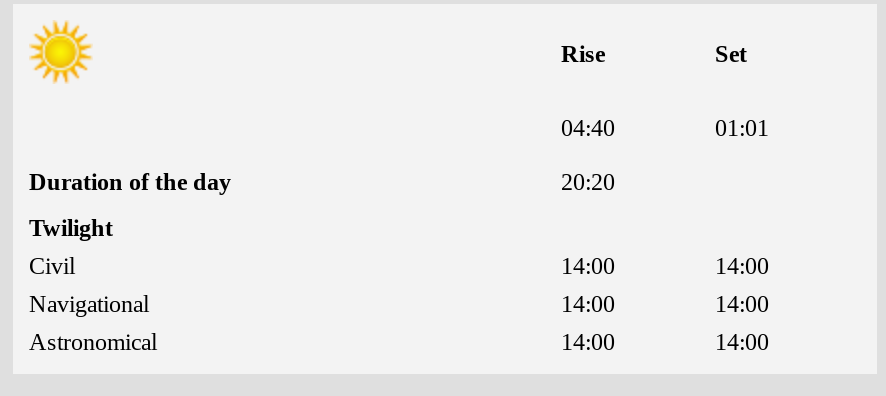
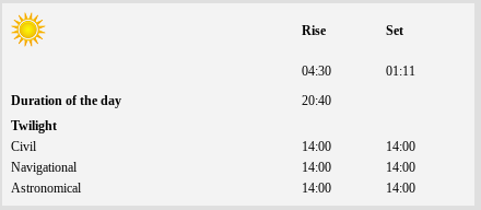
- 04:40
+ 04:30

- 01:01
+ 01:11

- 20:20
+ 20:40
